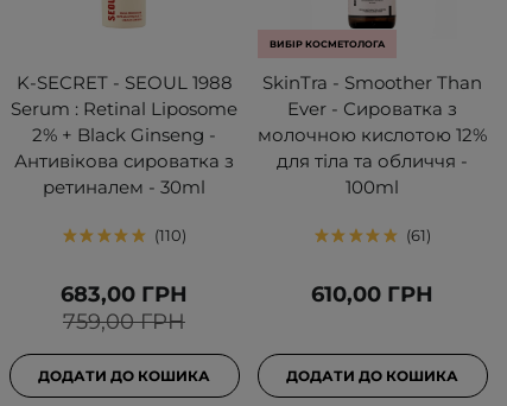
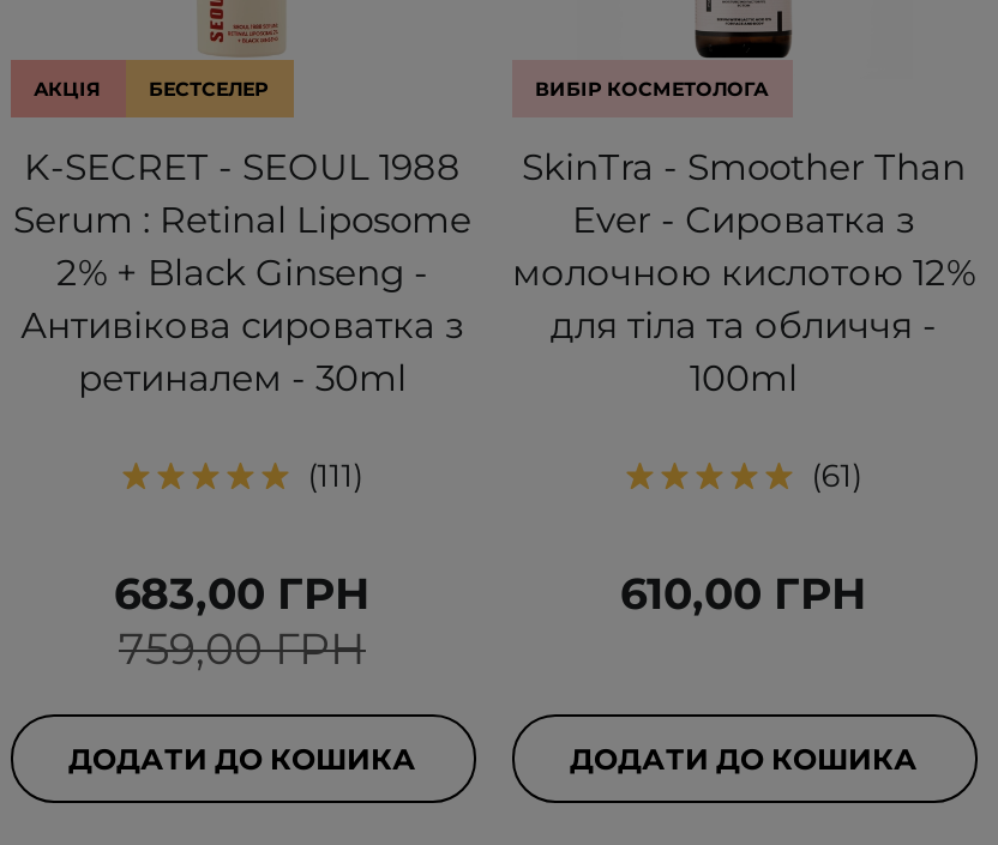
+ АКЦІЯ
+ БЕСТСЕЛЕР

- 110
+ 111
